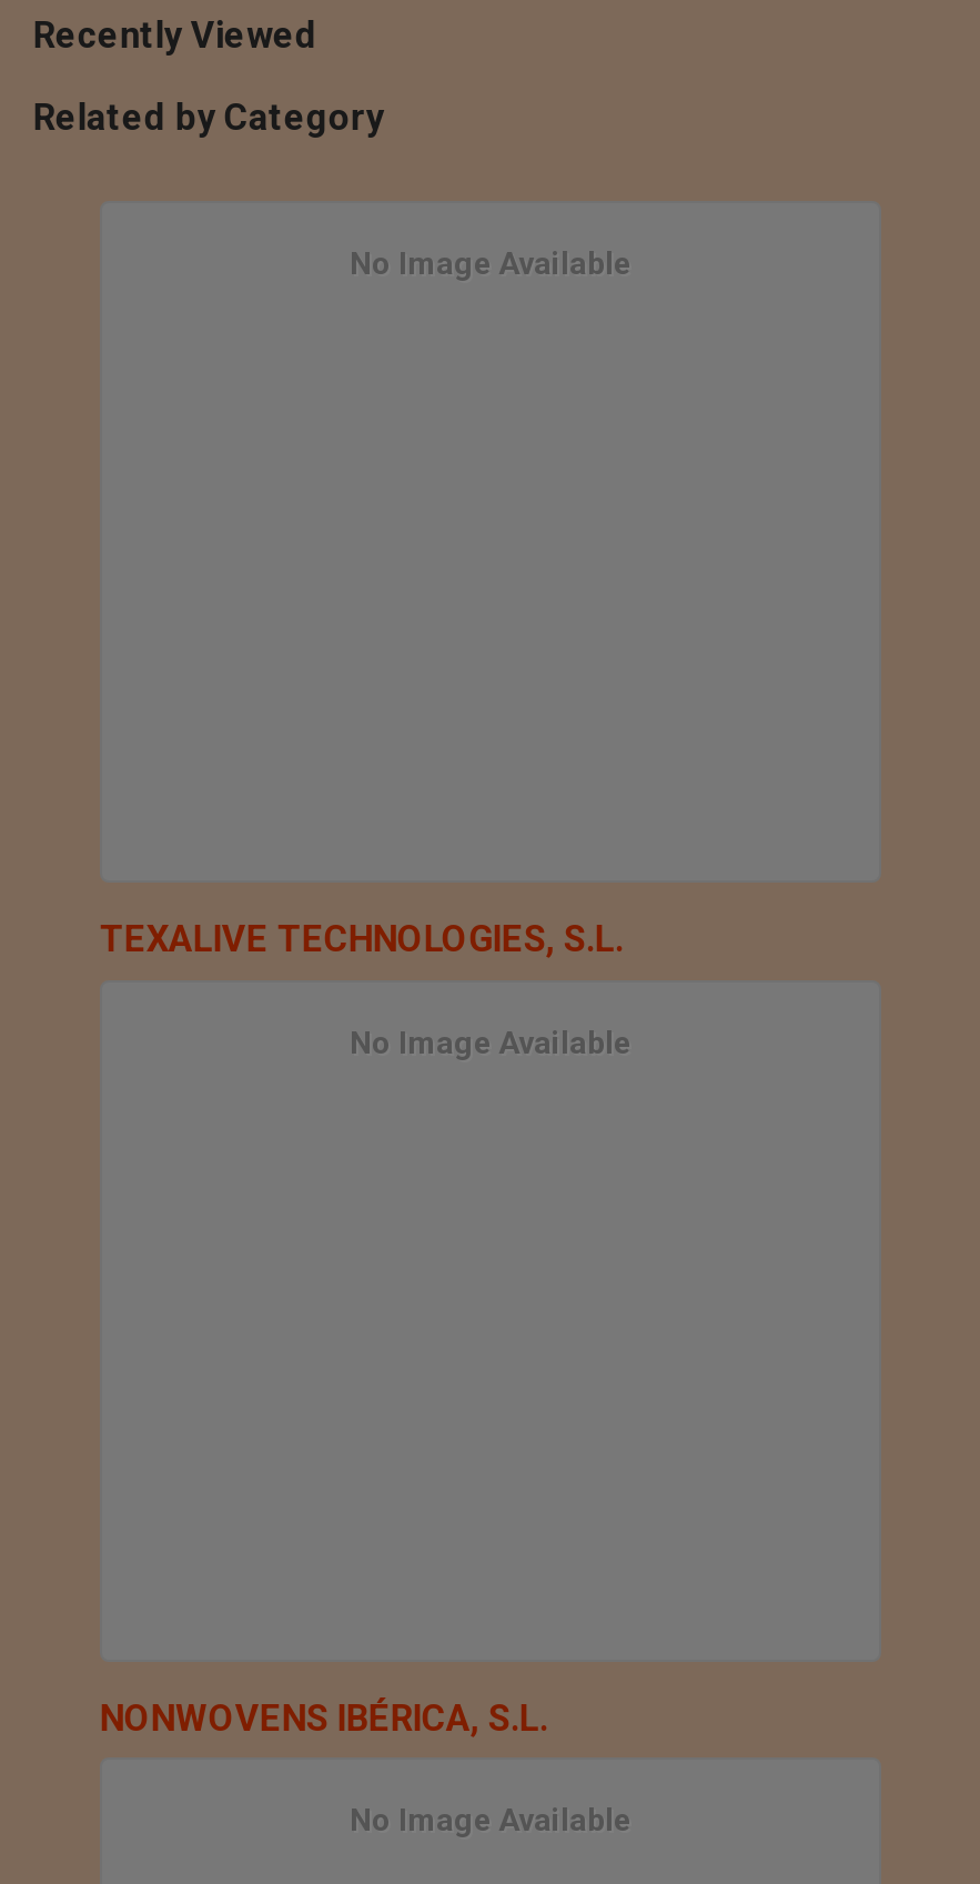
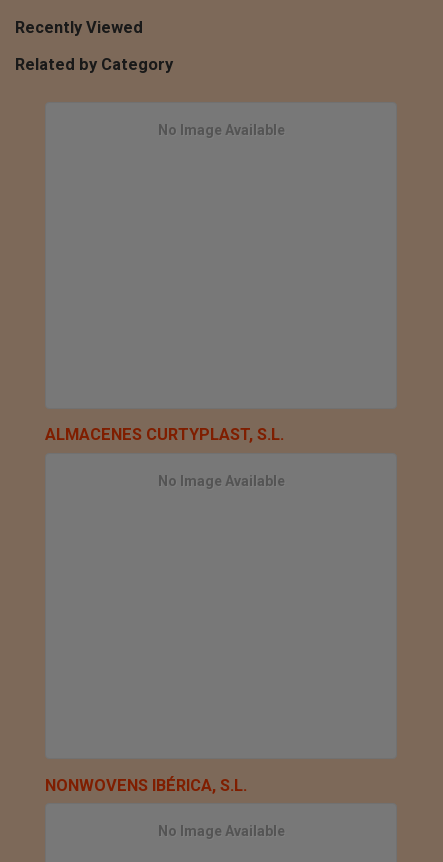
- TEXALIVE TECHNOLOGIES, S.L.
+ ALMACENES CURTYPLAST, S.L.
